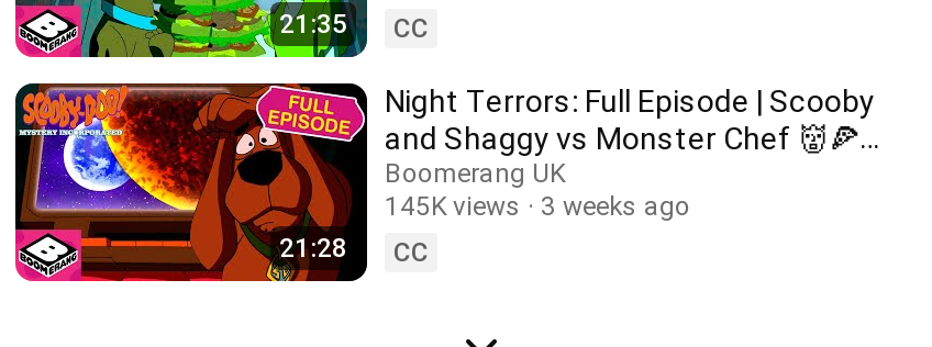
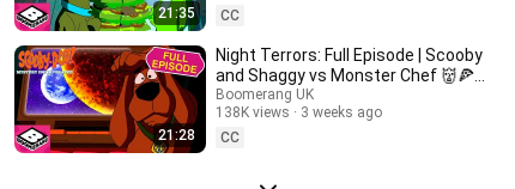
- 145K views 3 weeks ago
+ 138K views 3 weeks ago
